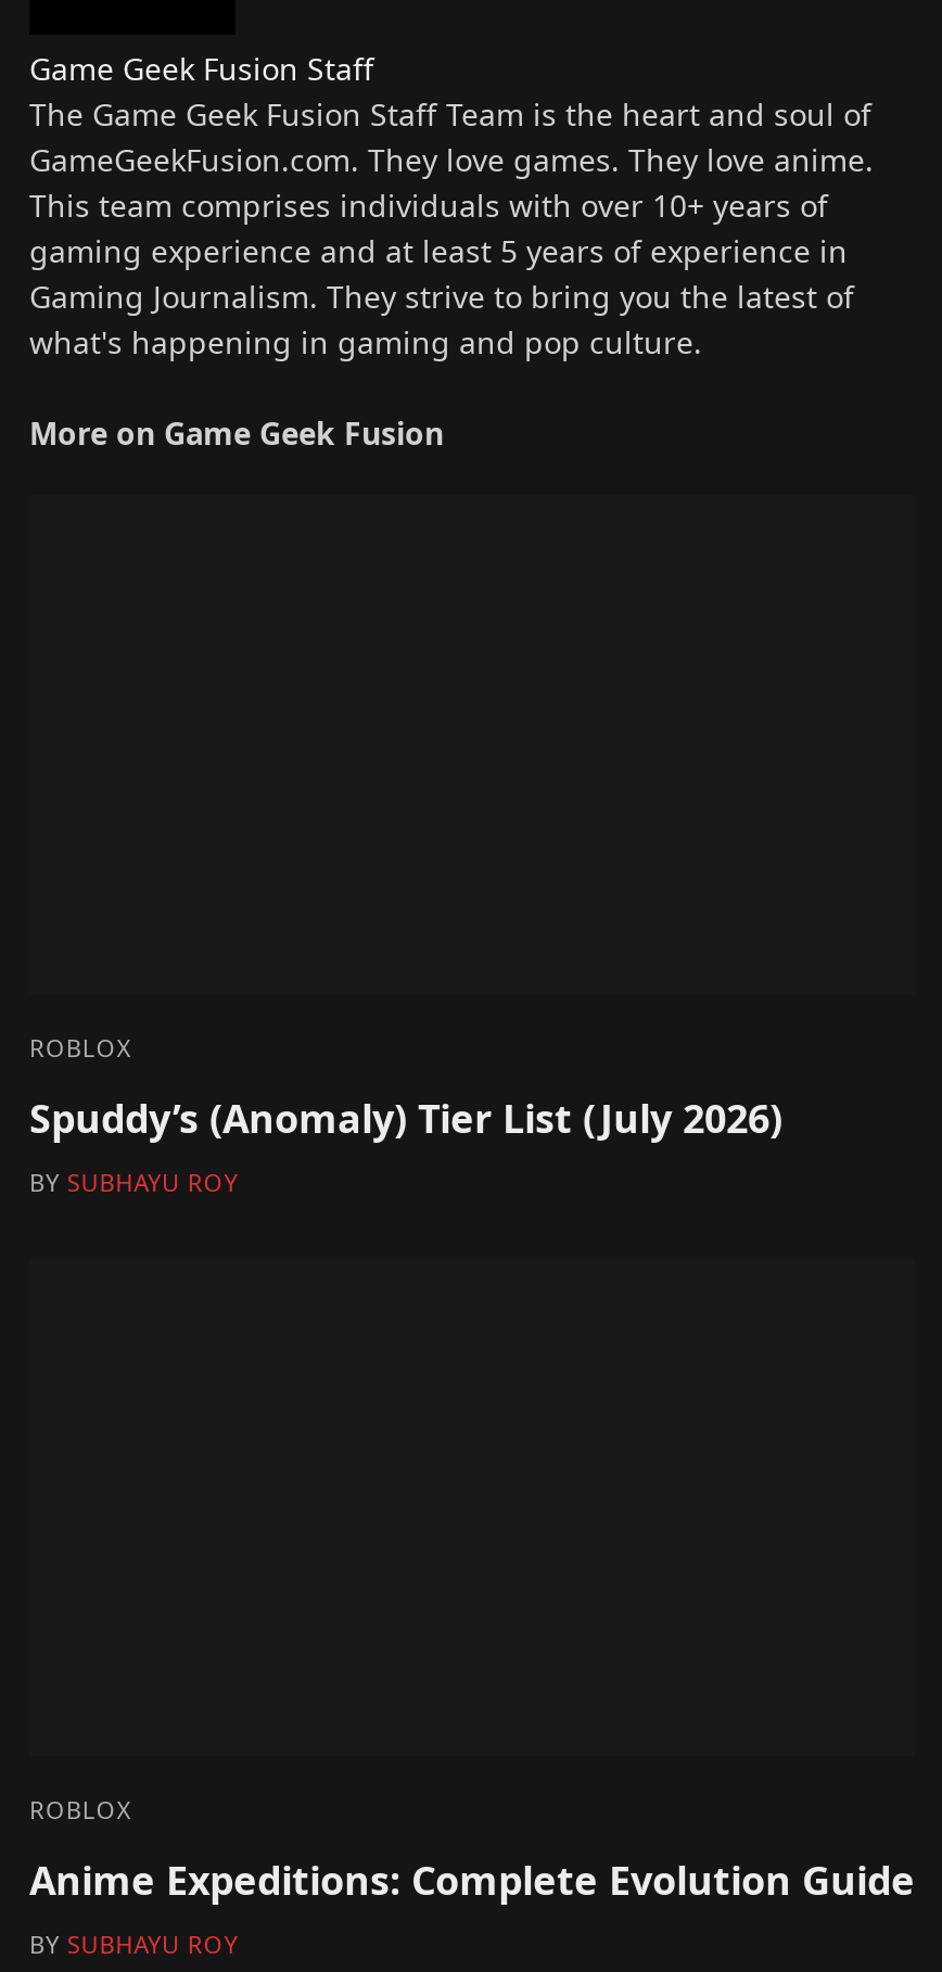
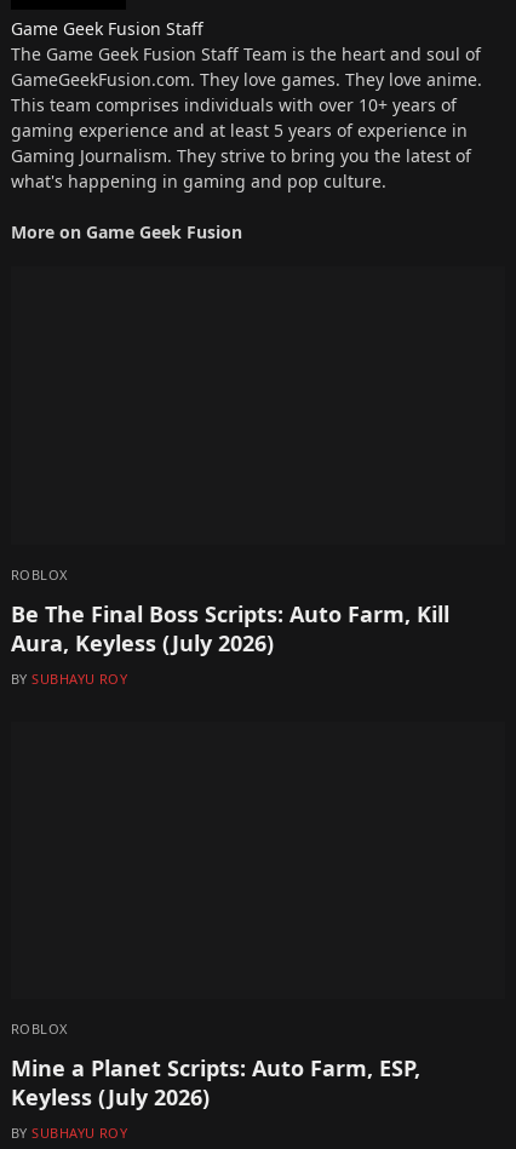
- Spuddy’s (Anomaly) Tier List (July 2026)
+ Be The Final Boss Scripts: Auto Farm, Kill
+ Aura, Keyless (July 2026)

- Anime Expeditions: Complete Evolution Guide
+ Mine a Planet Scripts: Auto Farm, ESP,
+ Keyless (July 2026)
